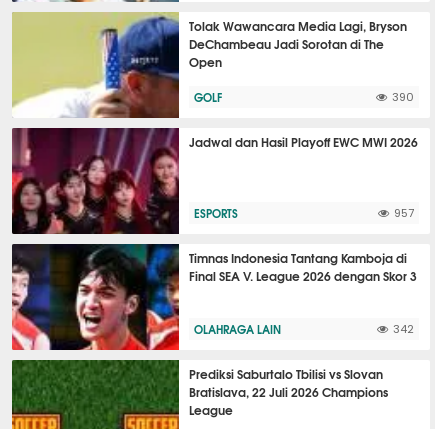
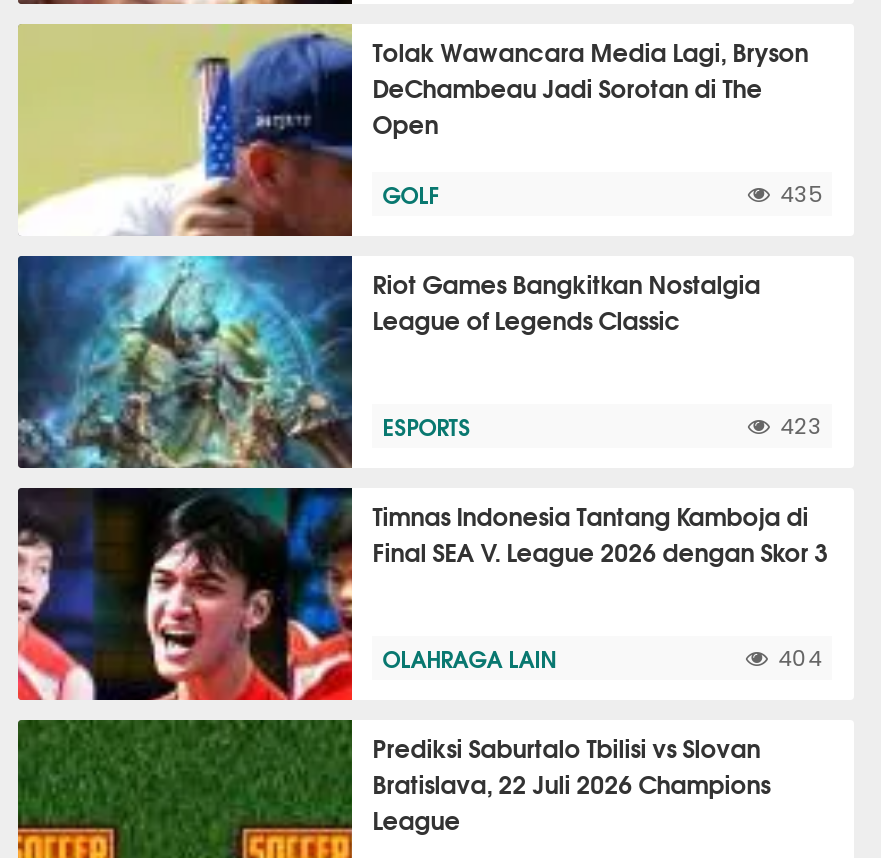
- 390
+ 435

- [image]
- Jadwal dan Hasil Playoff EWC MWI 2026
+ [image]
+ Riot Games Bangkitkan Nostalgia
+ League of Legends Classic

- 957
+ 423

- 342
+ 404
